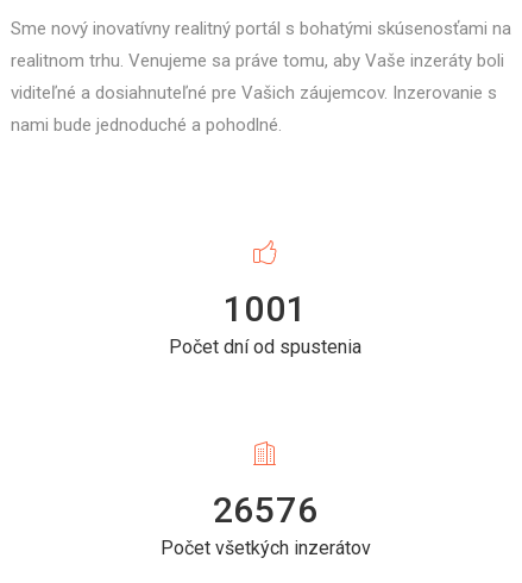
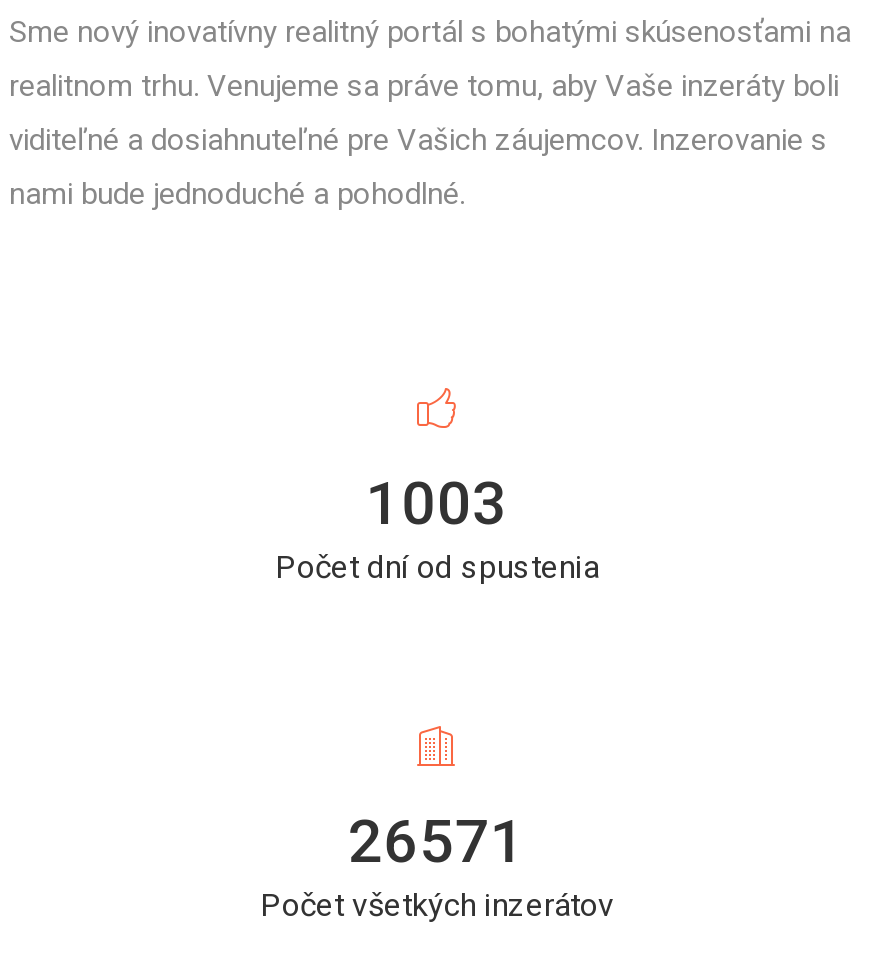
- 1001
+ 1003

- 26576
+ 26571
